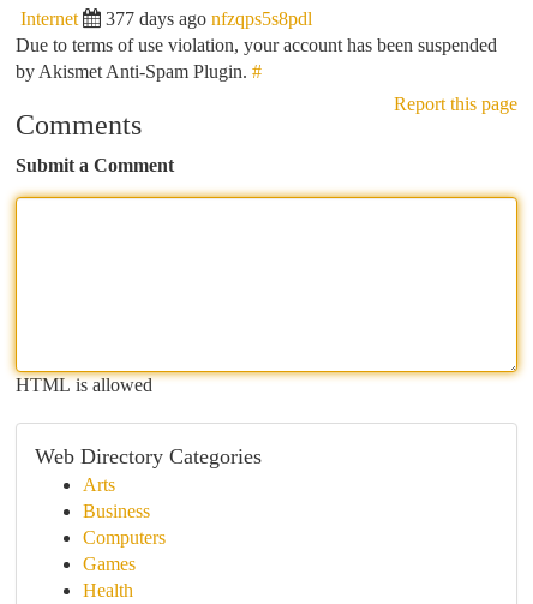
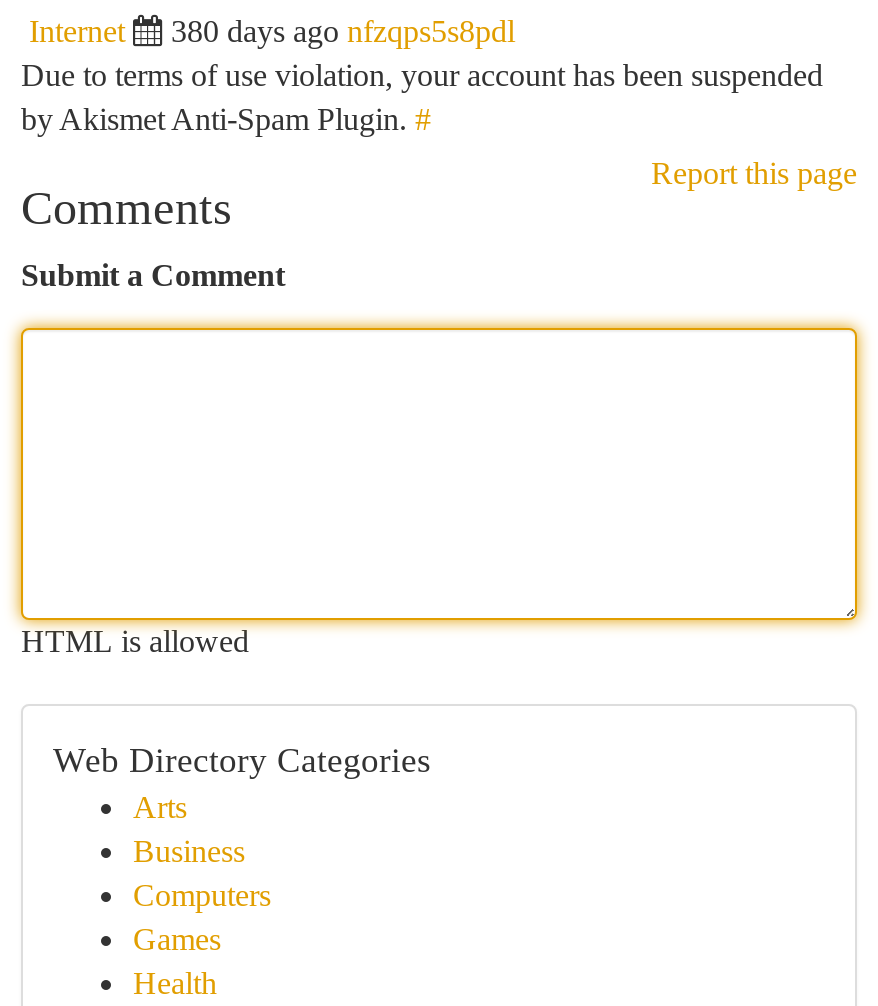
- 377 days ago nfzqps5s8pdl
+ 380 days ago nfzqps5s8pdl
